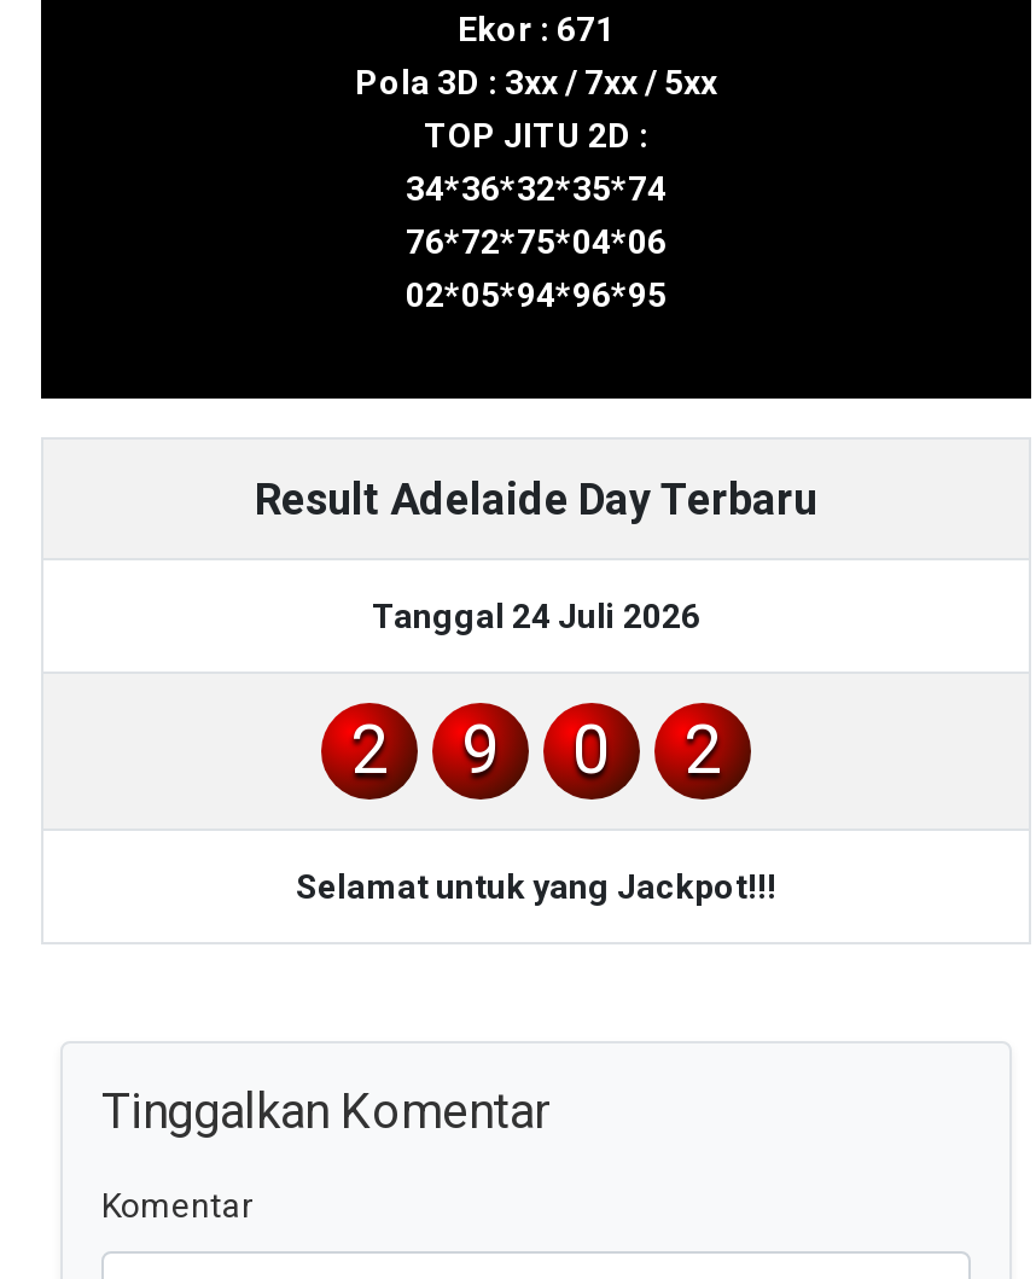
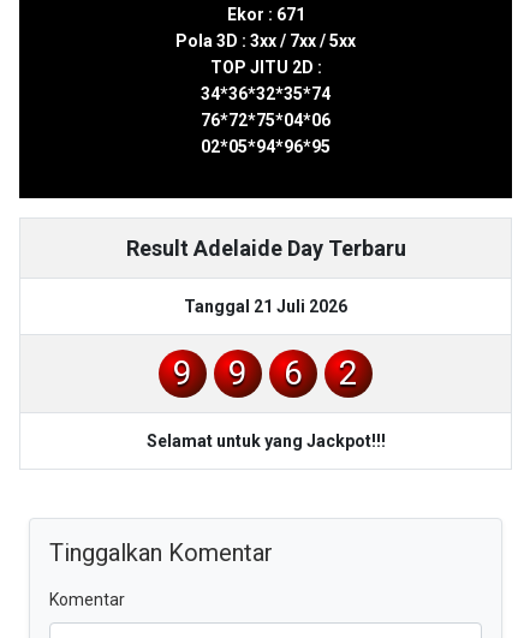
- Tanggal 24 Juli 2026
- 2
+ Tanggal 21 Juli 2026

- 0
+ 9
+ 6
